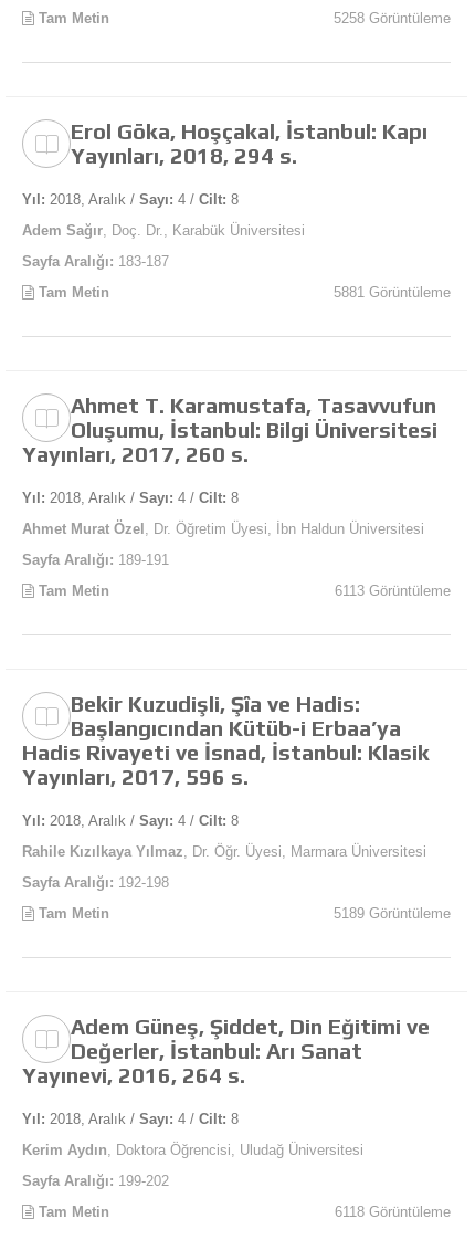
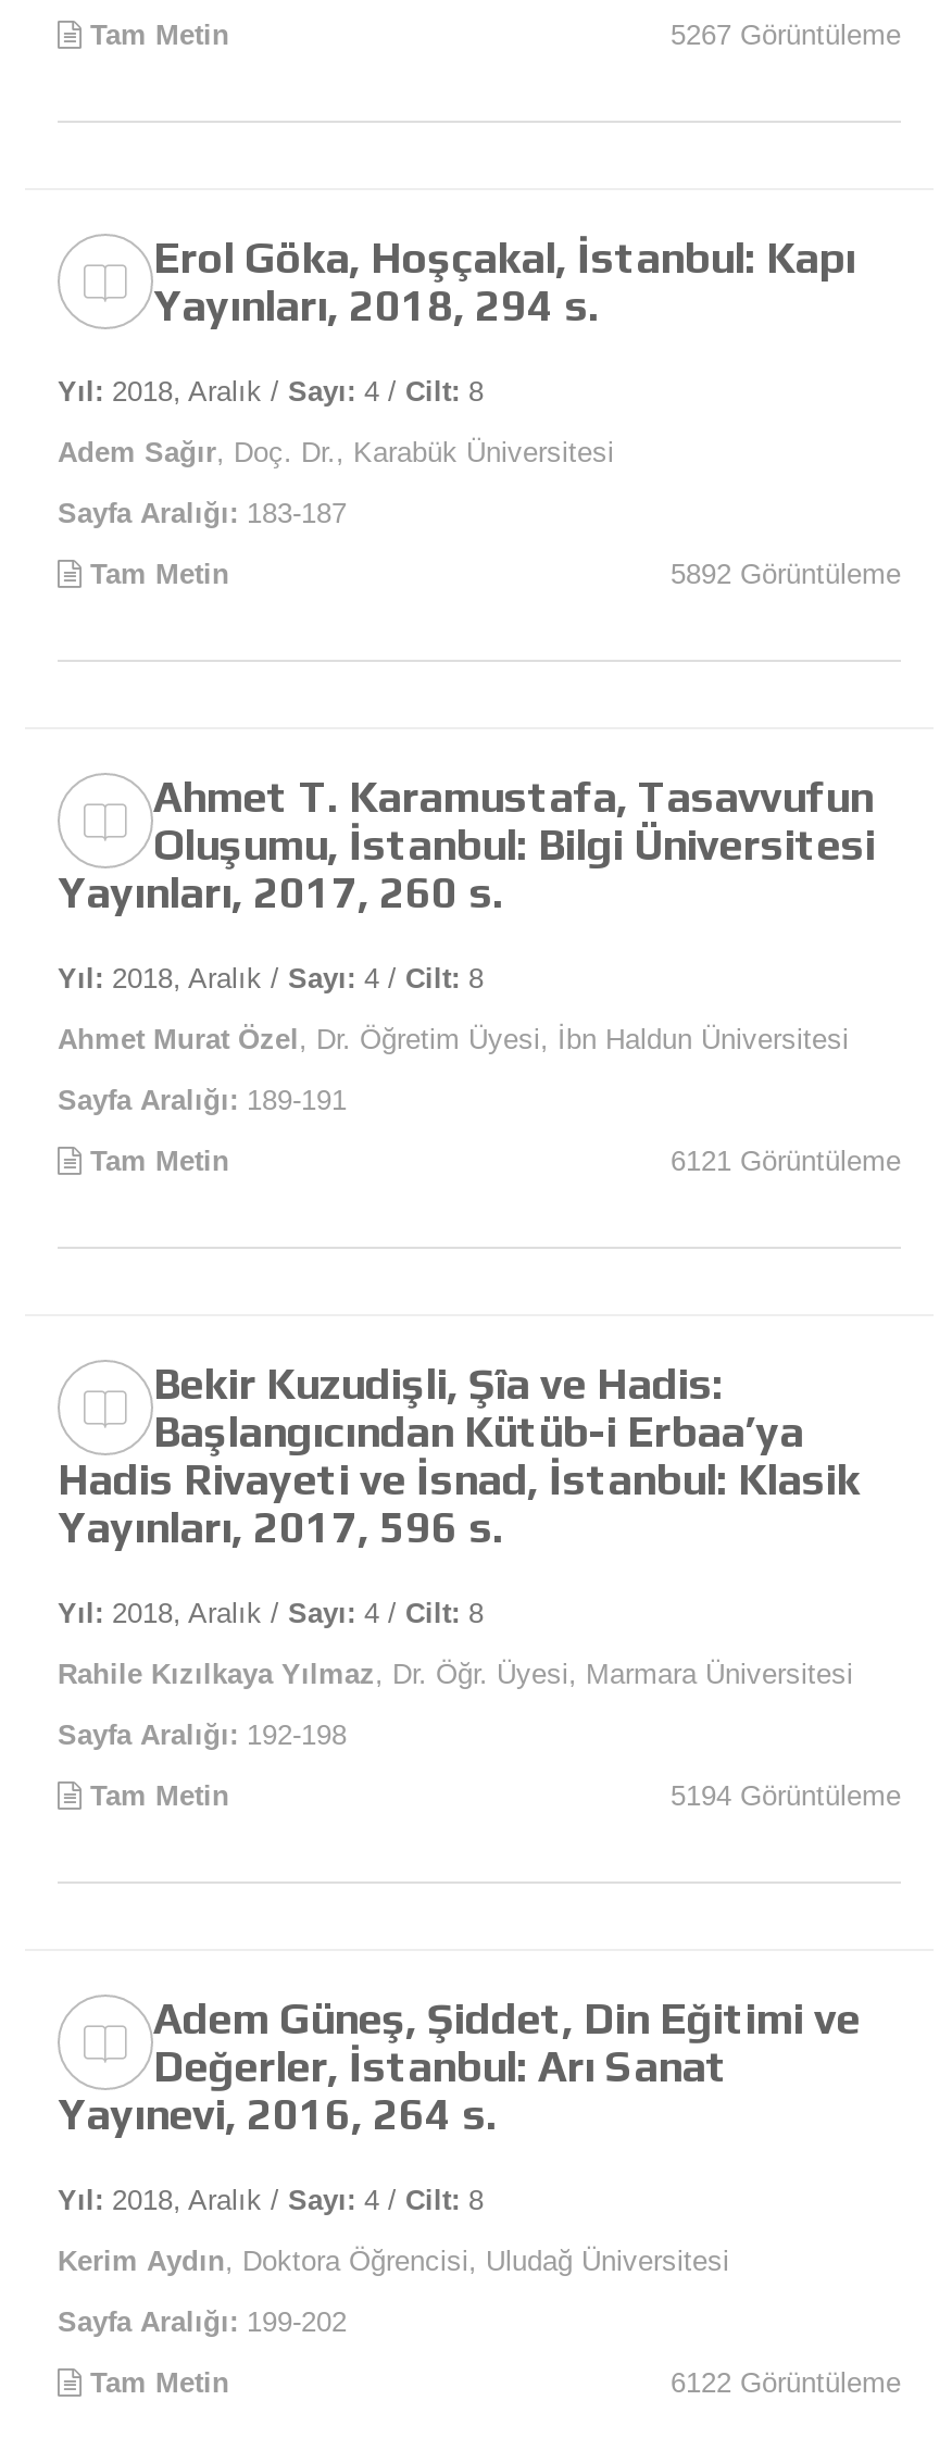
- 5258 Görüntüleme
+ 5267 Görüntüleme

- 5881 Görüntüleme
+ 5892 Görüntüleme

- 6113 Görüntüleme
+ 6121 Görüntüleme

- 5189 Görüntüleme
+ 5194 Görüntüleme

- 6118 Görüntüleme
+ 6122 Görüntüleme
